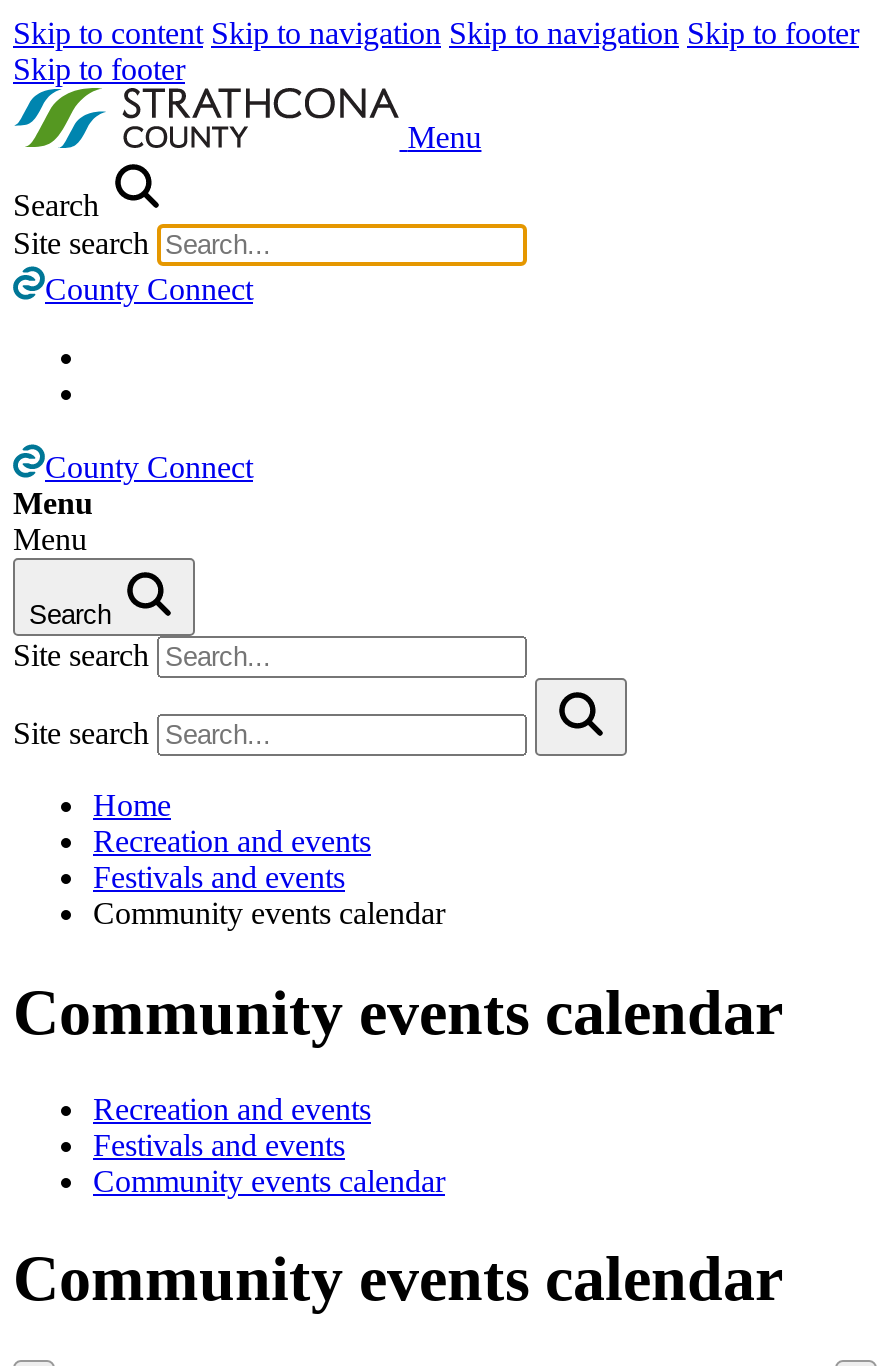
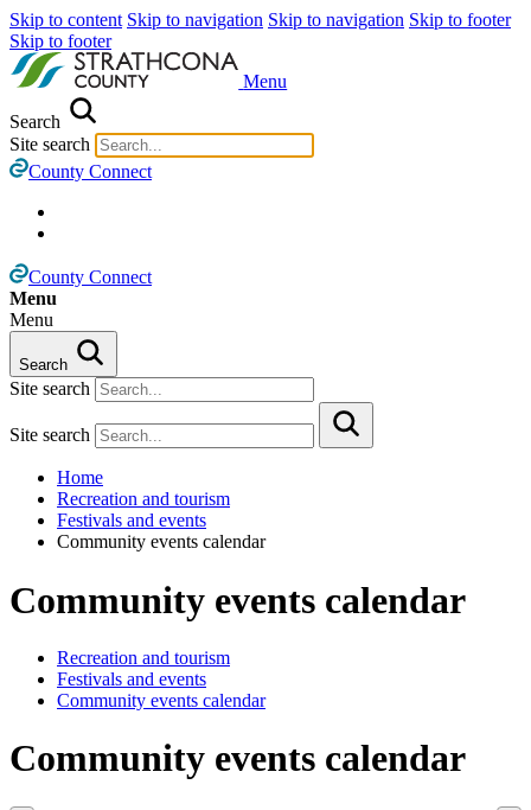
- Recreation and events
+ Recreation and tourism

- Recreation and events
+ Recreation and tourism
